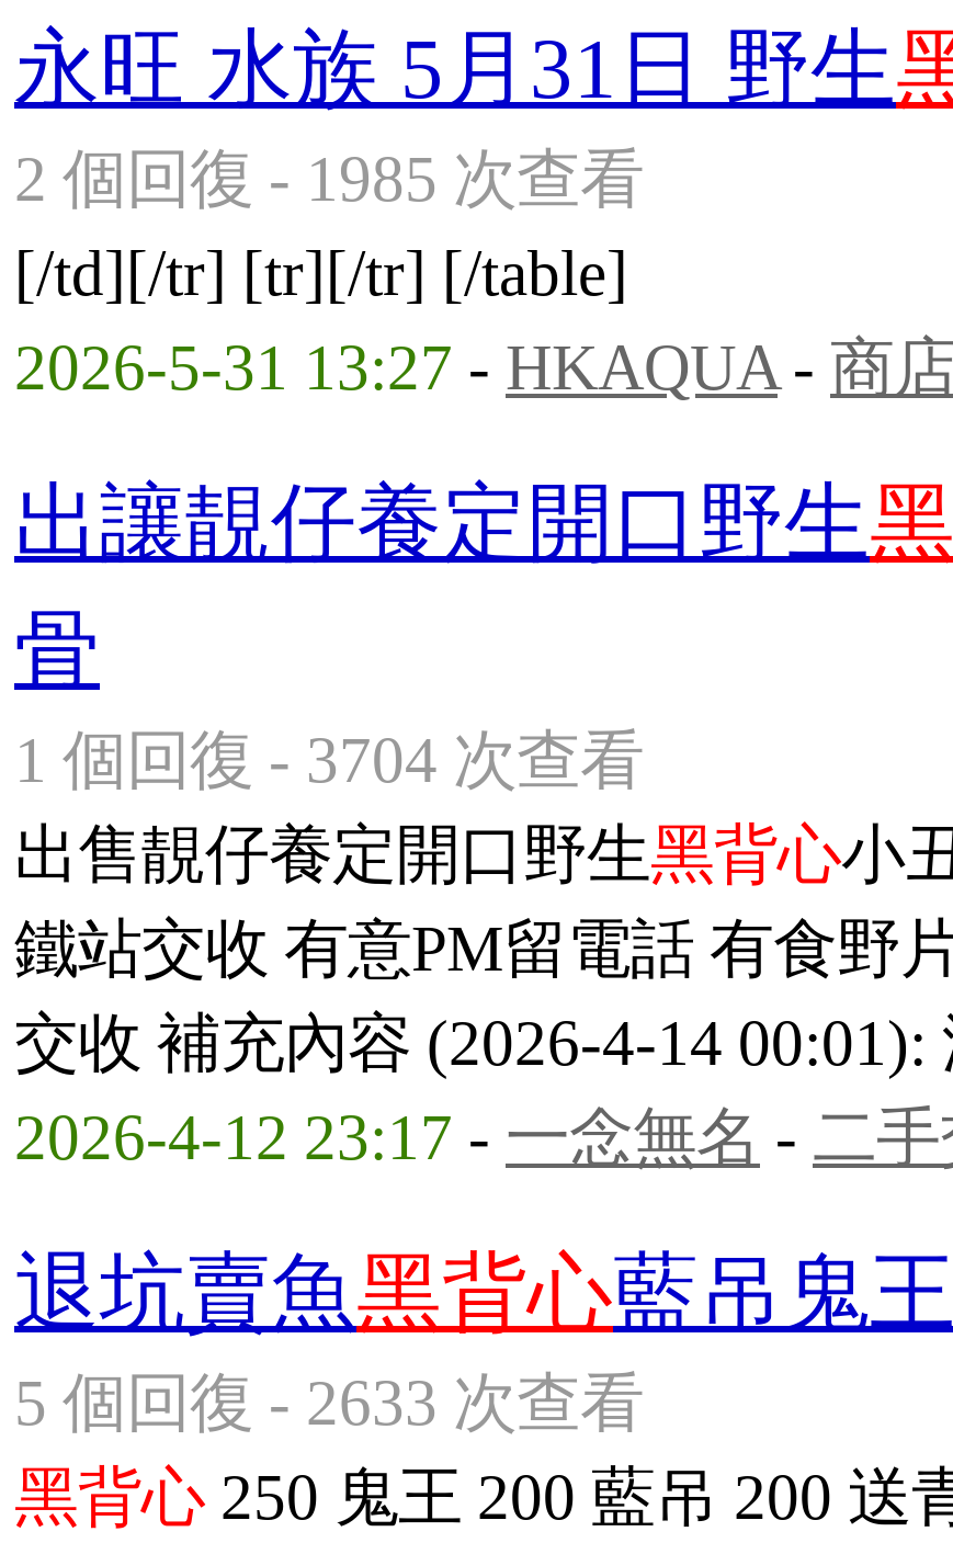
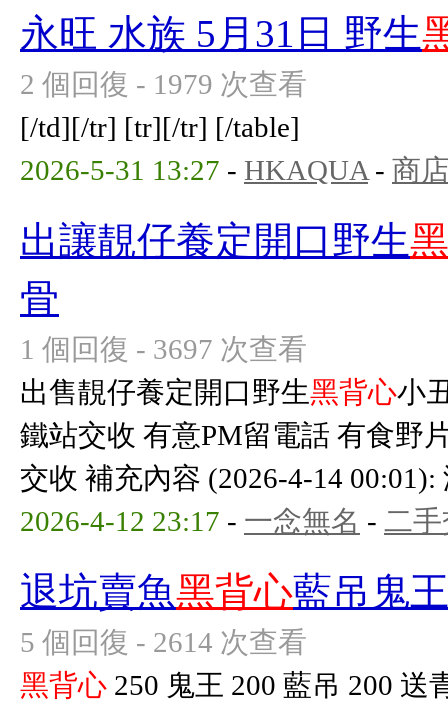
- 2 個回復 - 1985 次查看
+ 2 個回復 - 1979 次查看

- 1 個回復 - 3704 次查看
+ 1 個回復 - 3697 次查看

- 5 個回復 - 2633 次查看
+ 5 個回復 - 2614 次查看
